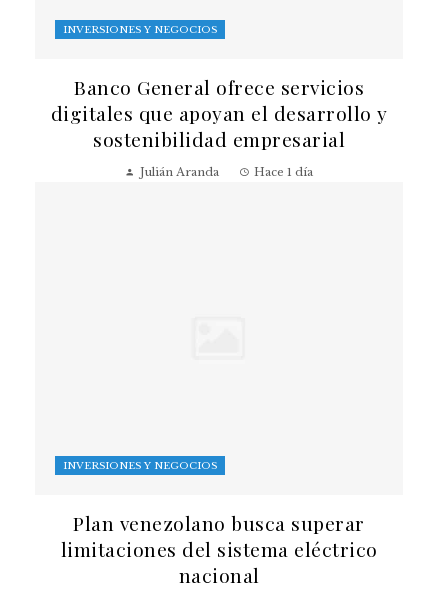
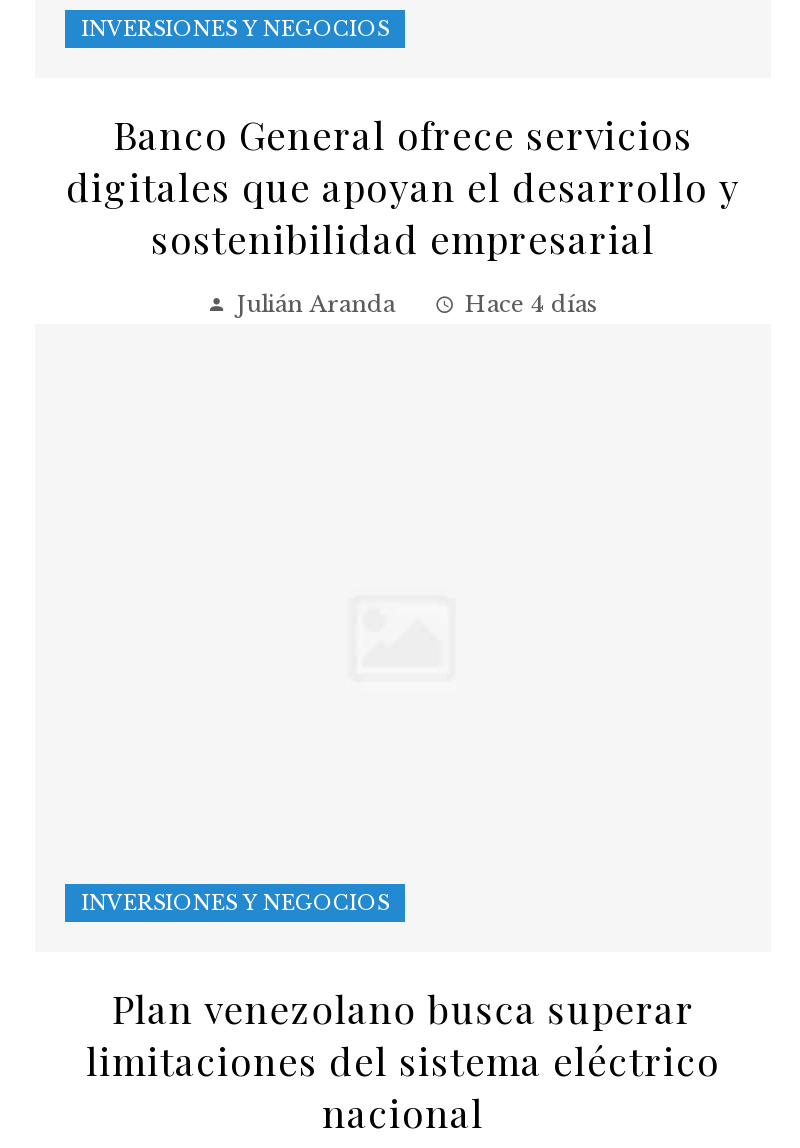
- Hace 1 día
+ Hace 4 días
